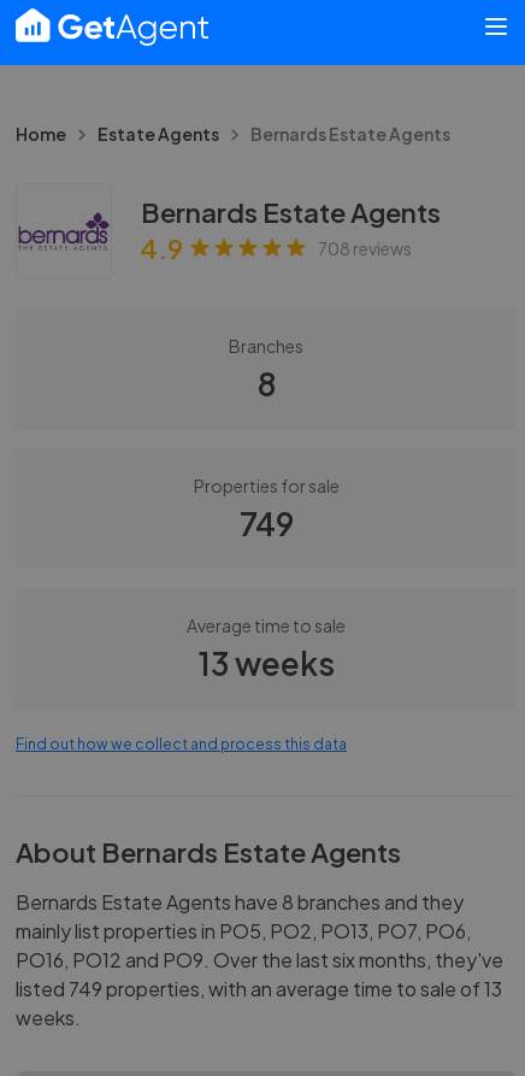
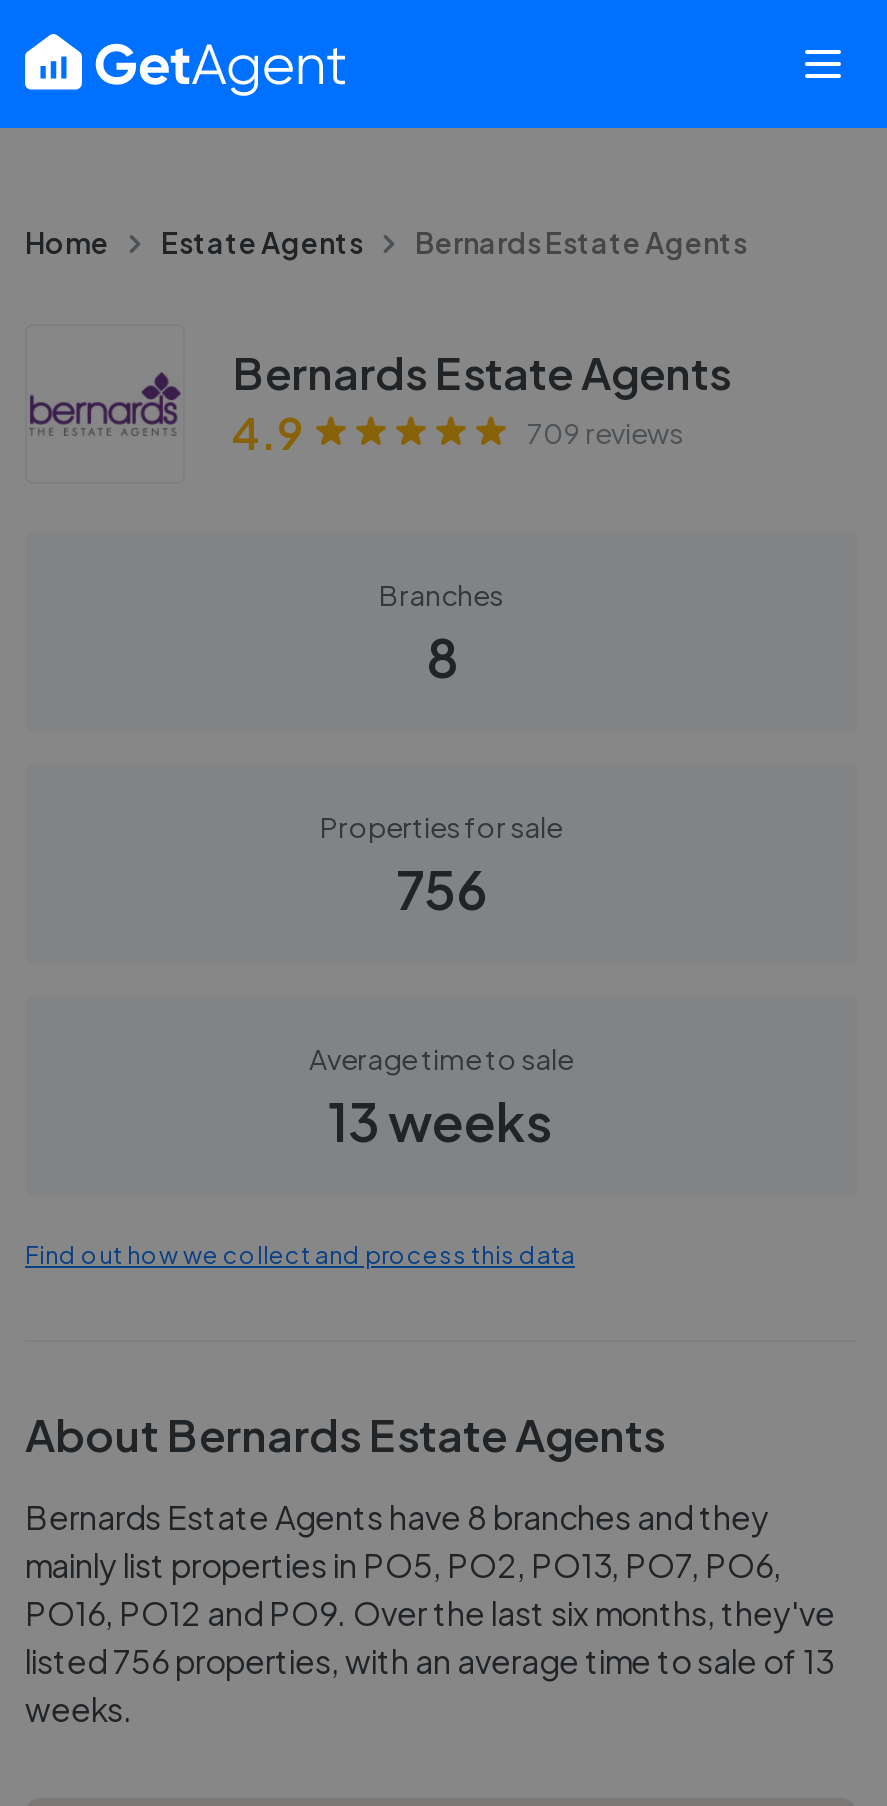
- 708 reviews
+ 709 reviews

- 749
+ 756

- listed 749 properties, with an average time to sale of 13
+ listed 756 properties, with an average time to sale of 13
